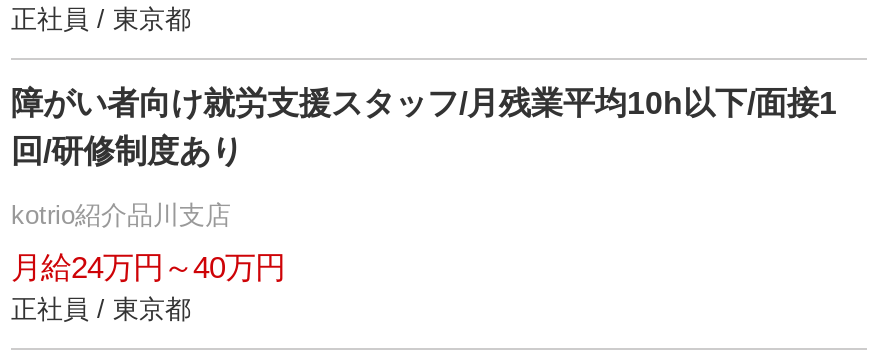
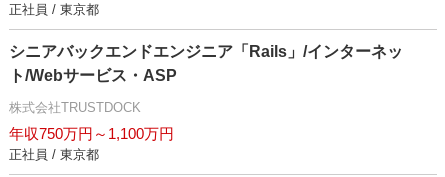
- 障がい者向け就労支援スタッフ/月残業平均10h以下/面接1
- 回/研修制度あり
+ シニアバックエンドエンジニア「Rails」/インターネッ
+ ト/Webサービス・ASP

- kotrio紹介品川支店
+ 株式会社TRUSTDOCK

- 月給24万円～40万円
+ 年収750万円～1,100万円
